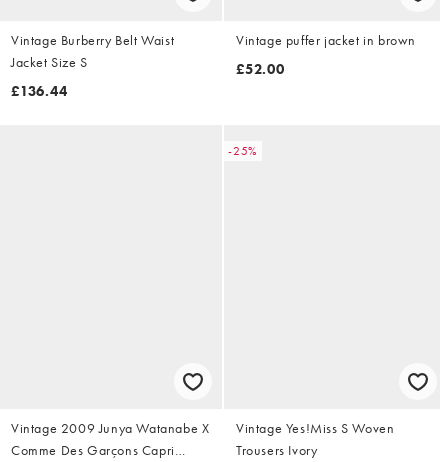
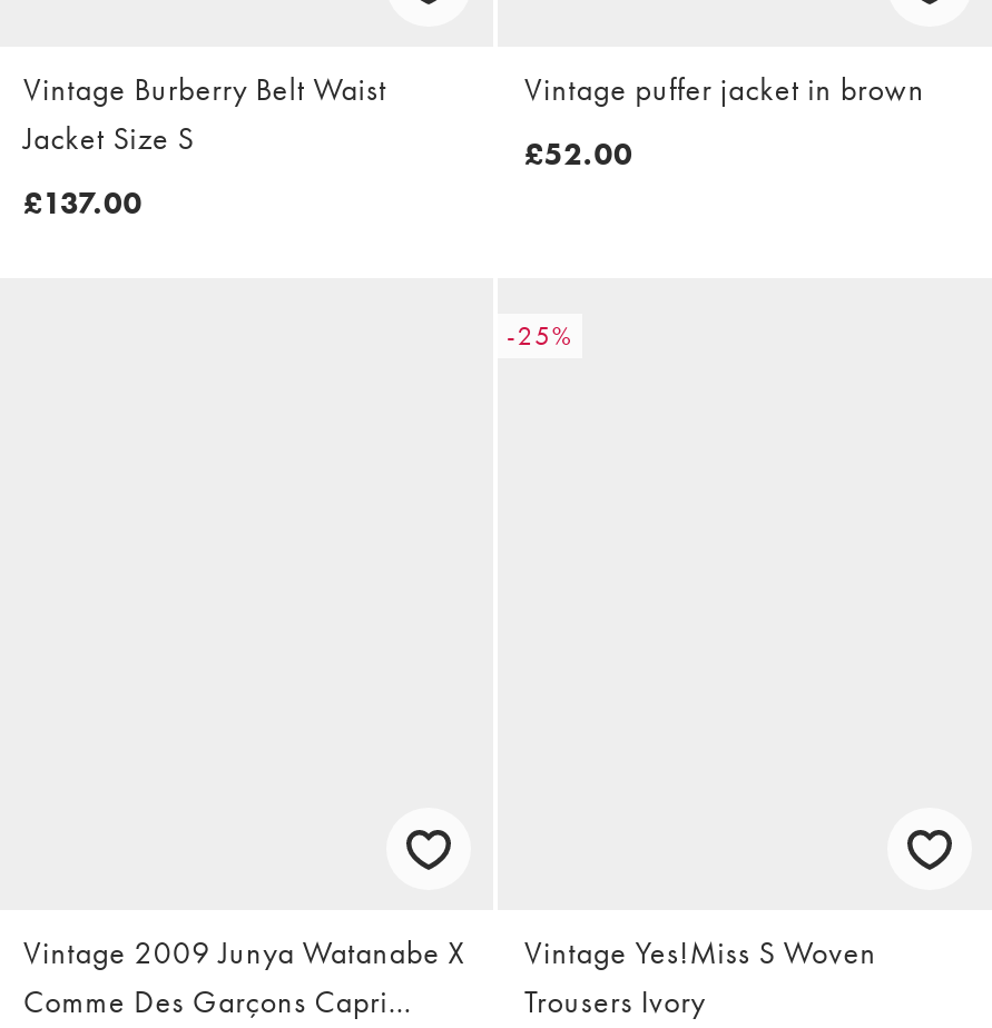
- £136.44
+ £137.00
